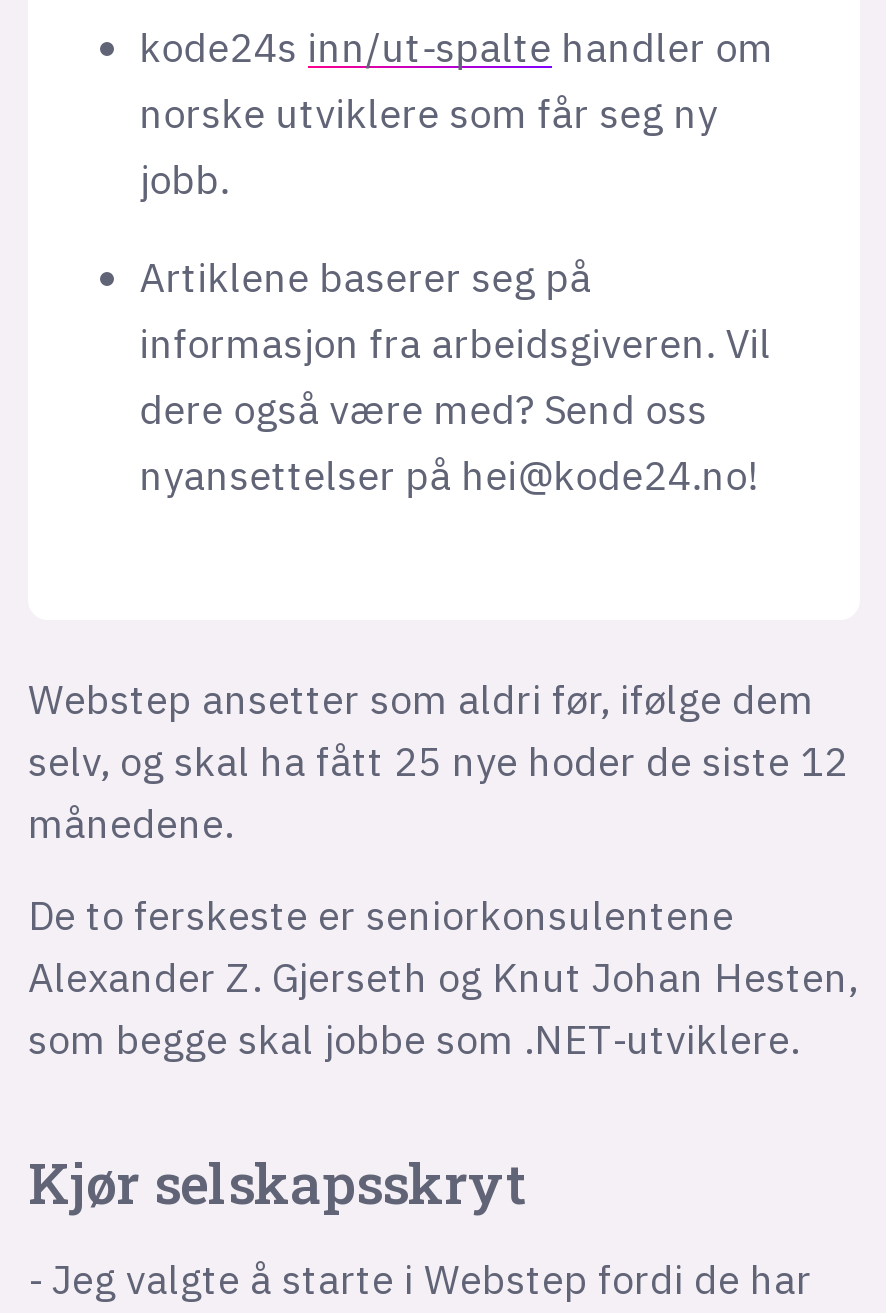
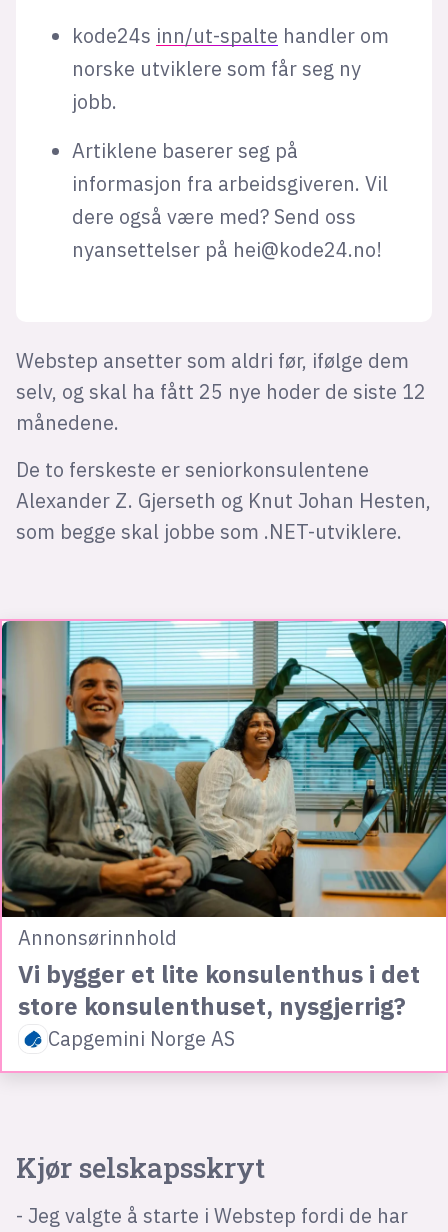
+ [image]
+ Annonsørinnhold
+ Vi bygger et lite konsulenthus i det
+ store konsulenthuset, nysgjerrig?
+ Capgemini Norge AS
